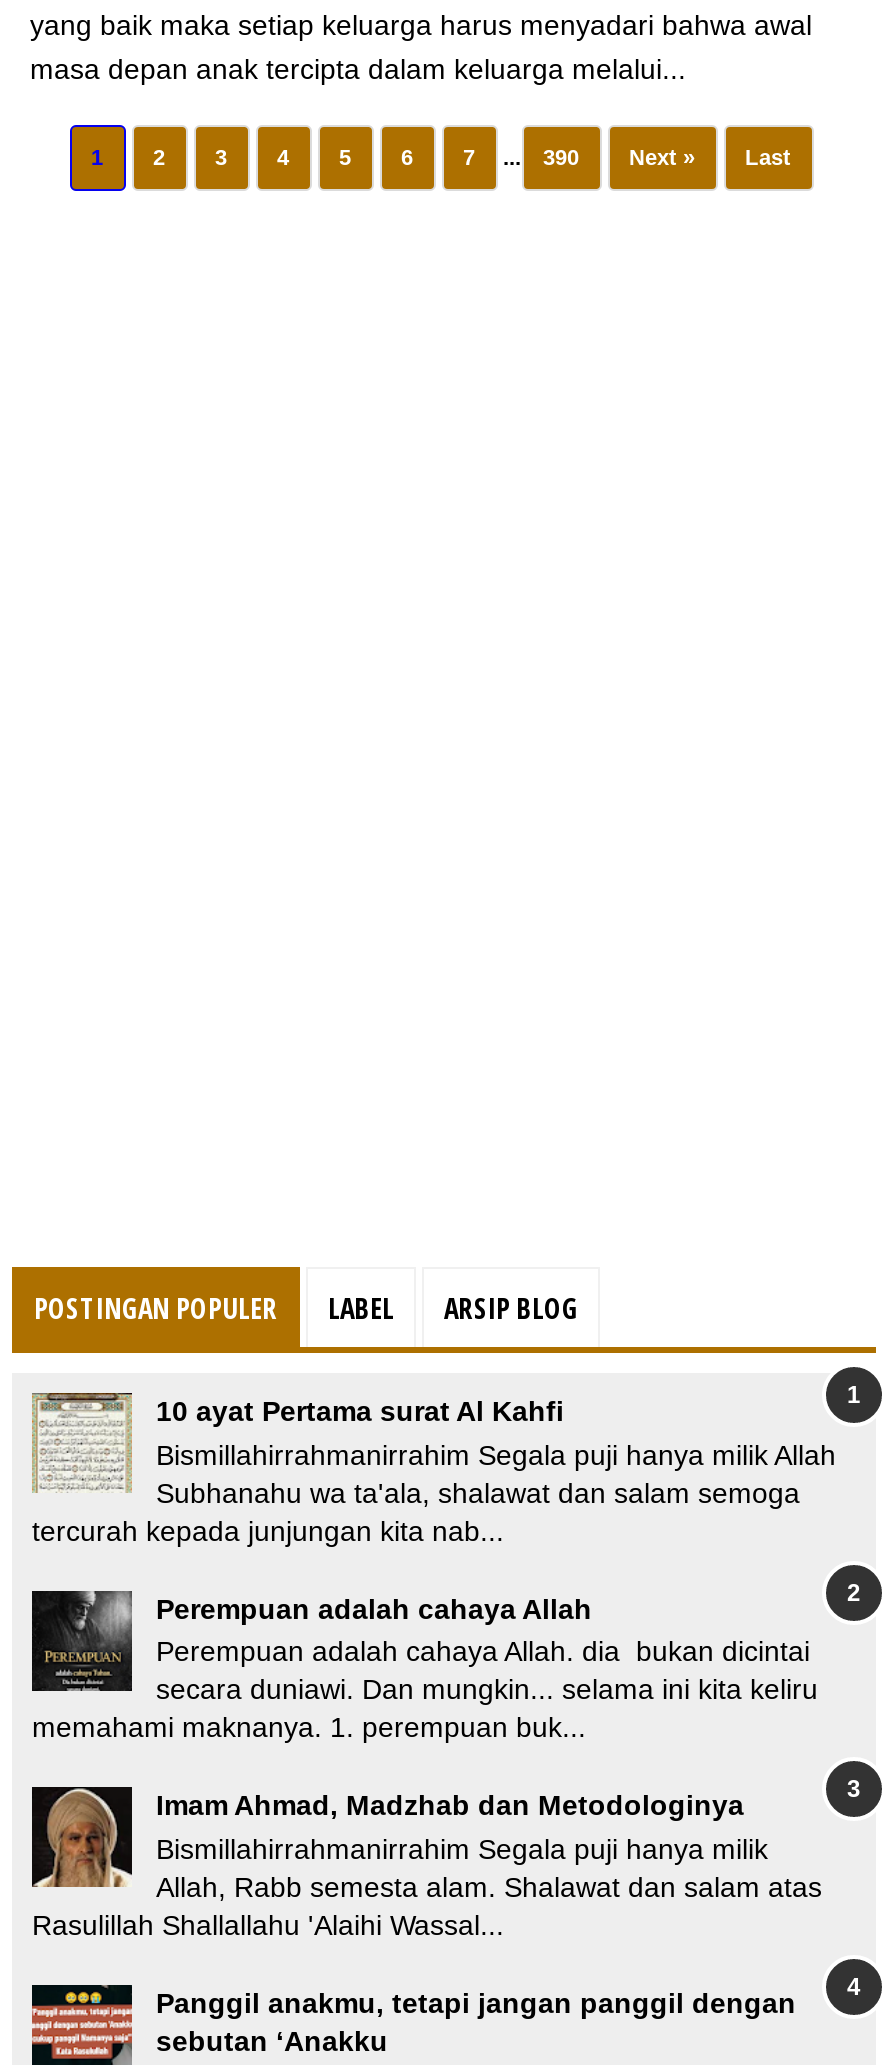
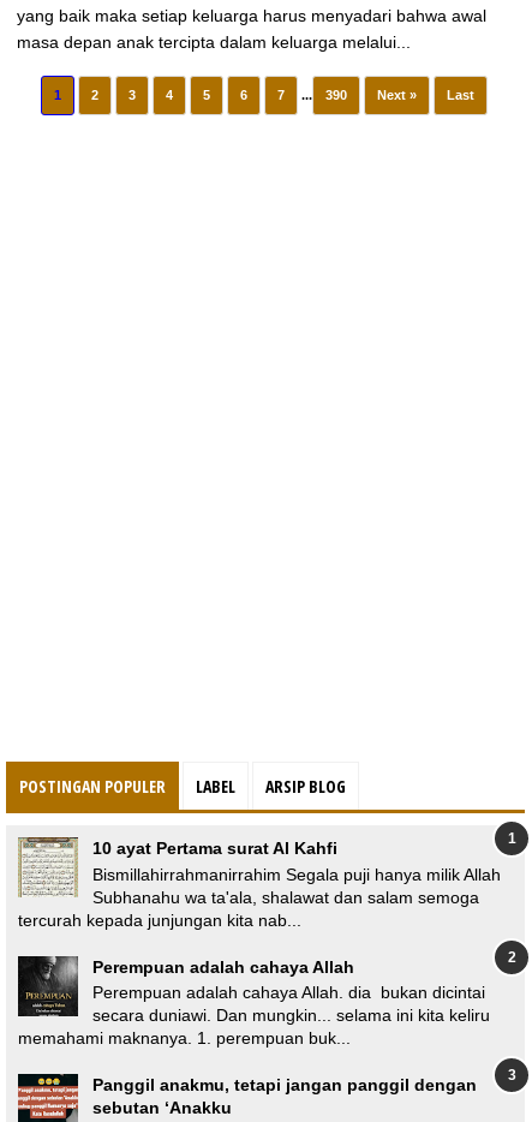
- [image]
- Imam Ahmad, Madzhab dan Metodologinya
- Bismillahirrahmanirrahim Segala puji hanya milik
- Allah, Rabb semesta alam. Shalawat dan salam atas
- Rasulillah Shallallahu 'Alaihi Wassal...
